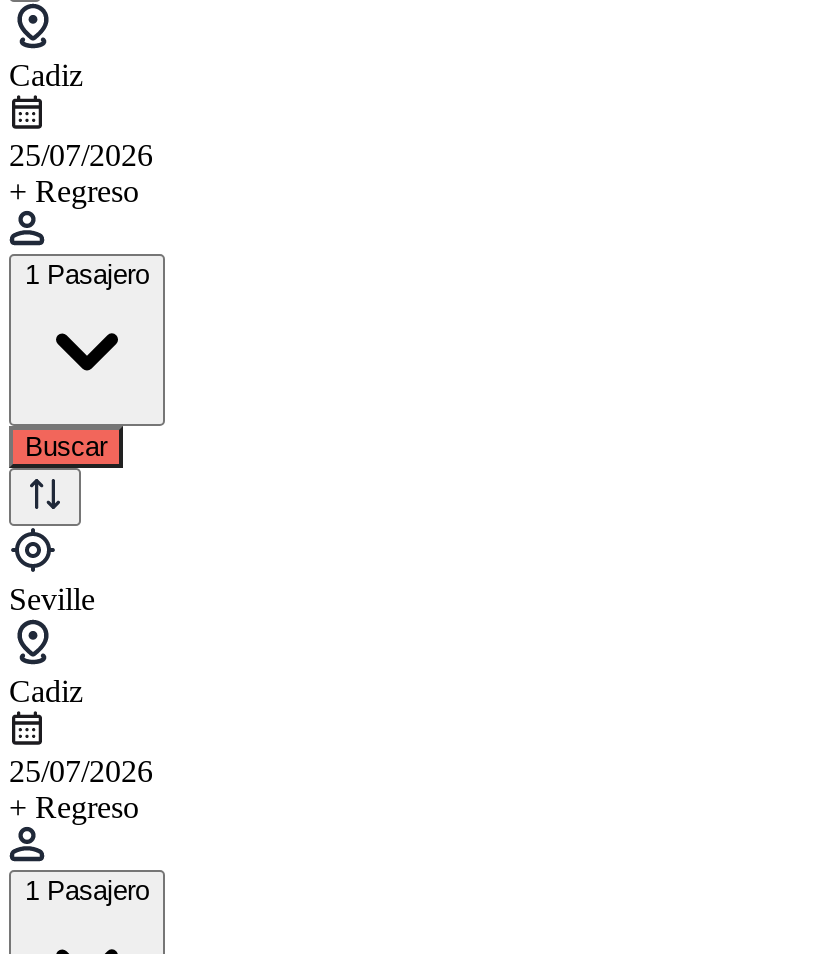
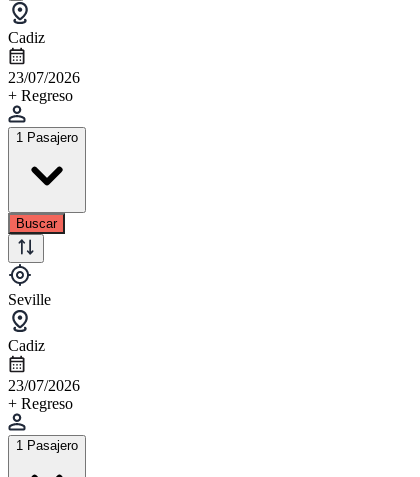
- 25/07/2026
+ 23/07/2026

- 25/07/2026
+ 23/07/2026
